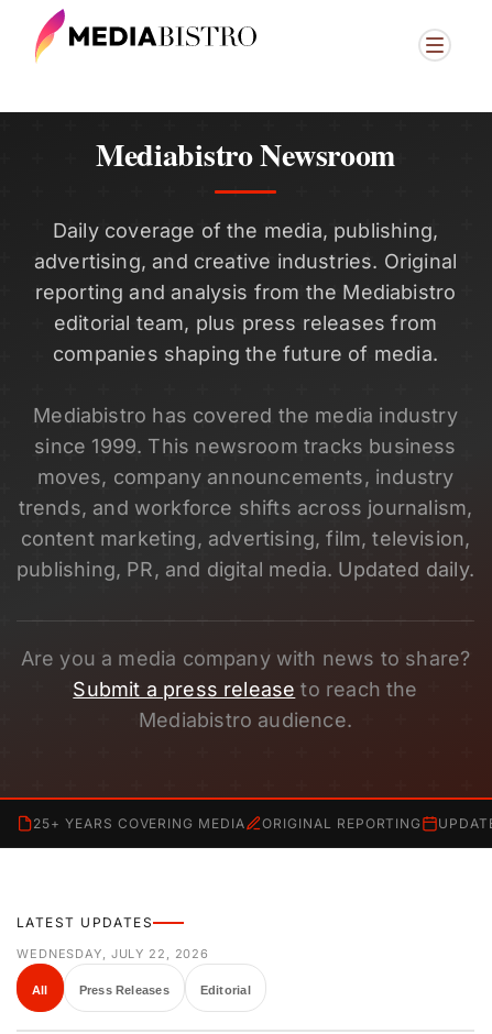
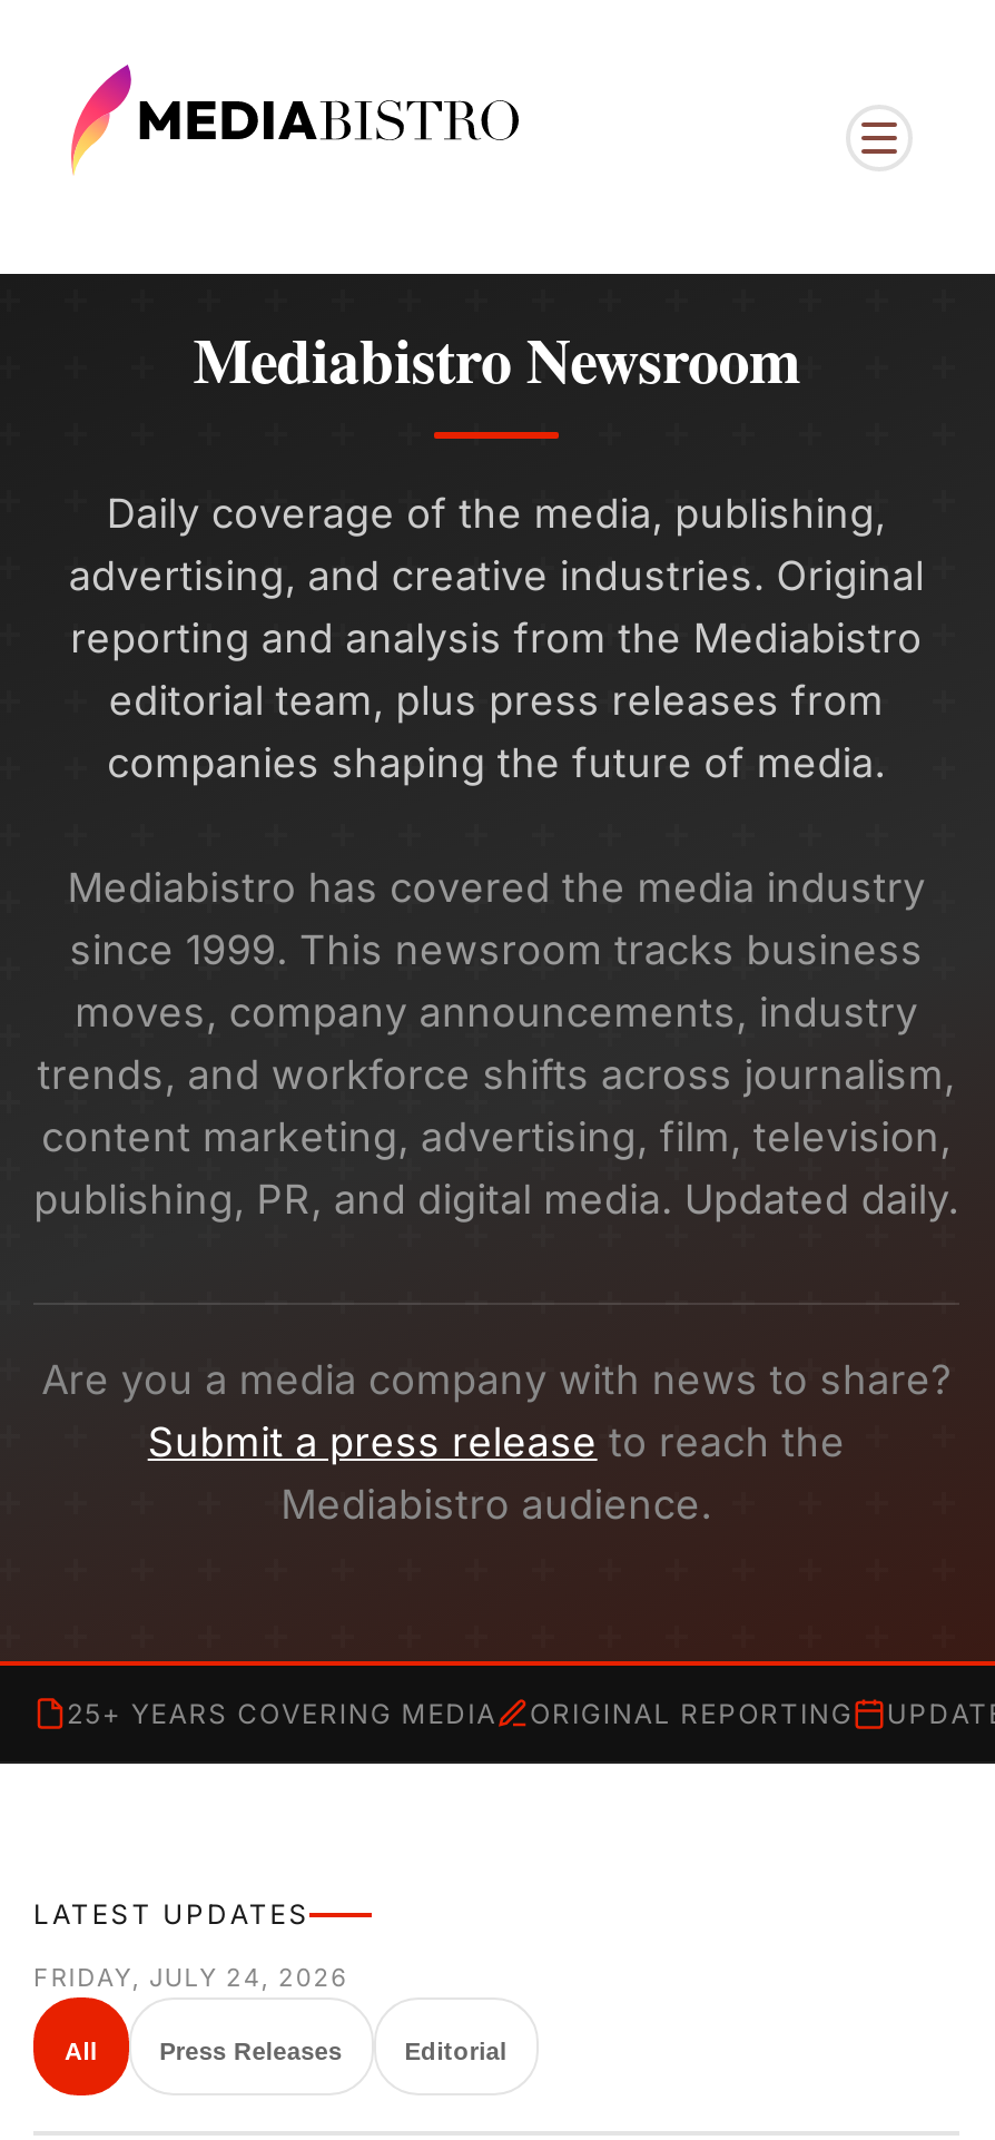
- WEDNESDAY, JULY 22, 2026
+ FRIDAY, JULY 24, 2026
